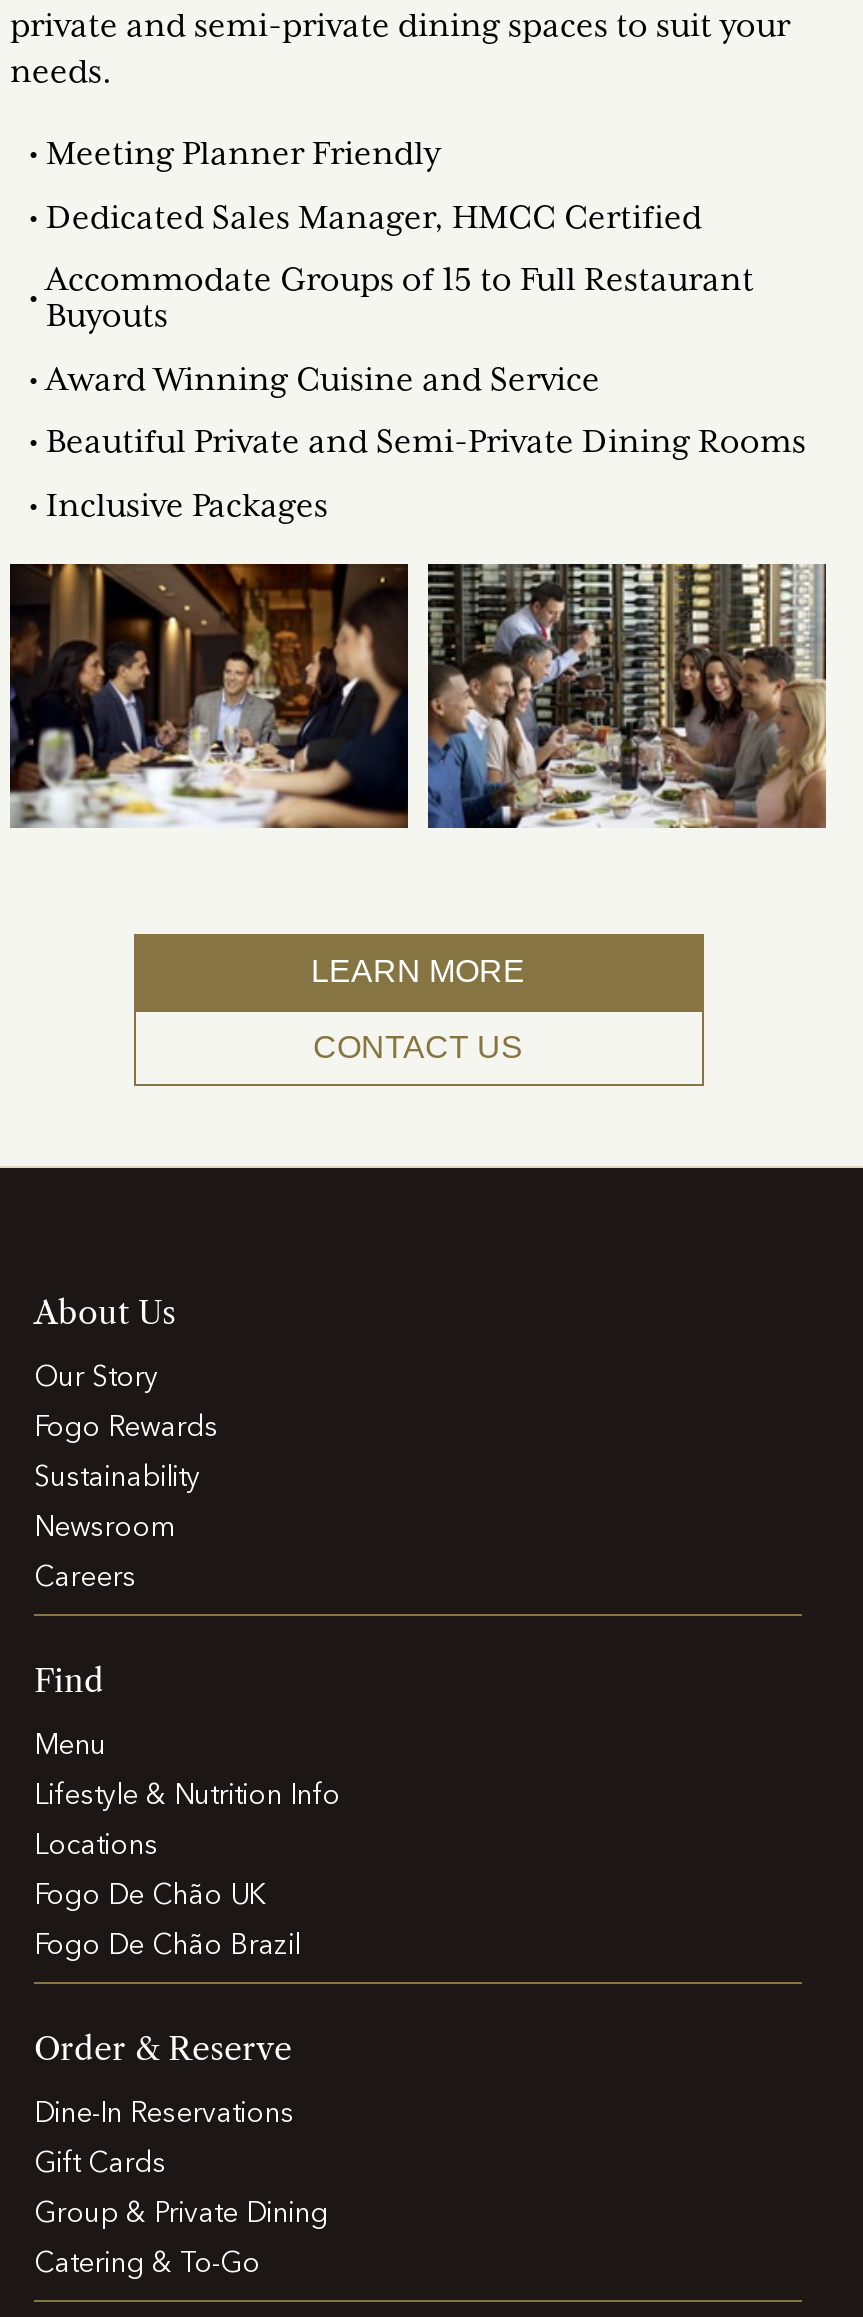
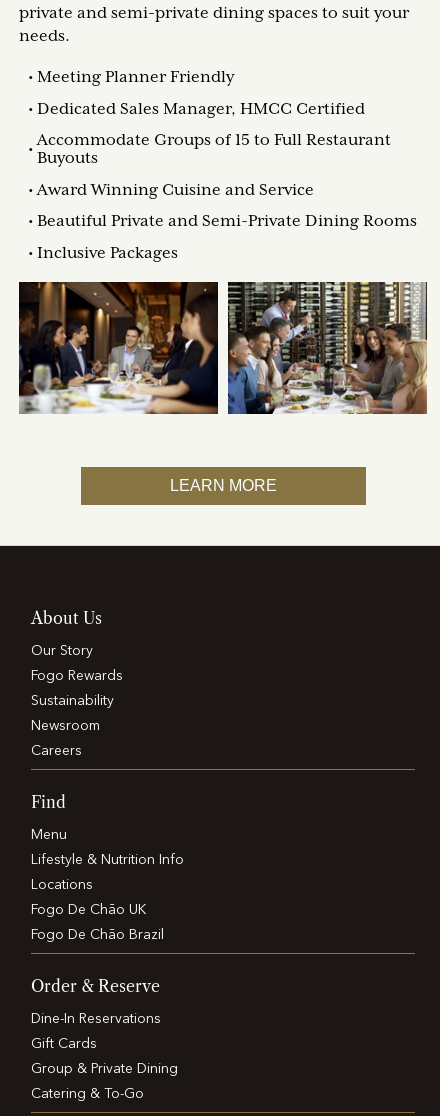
- CONTACT US
